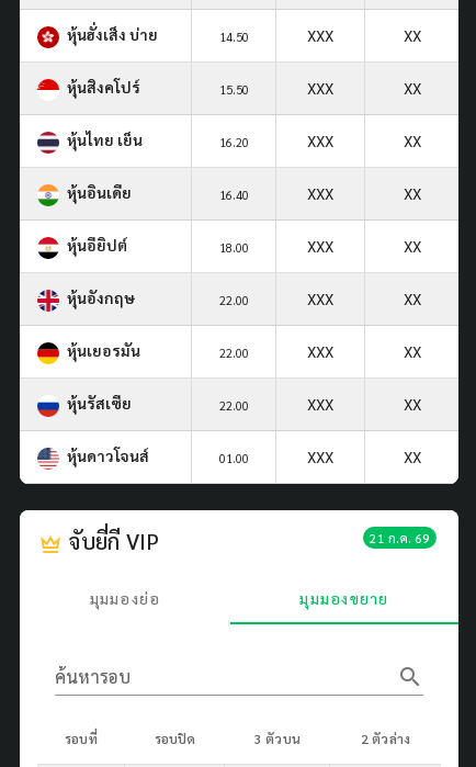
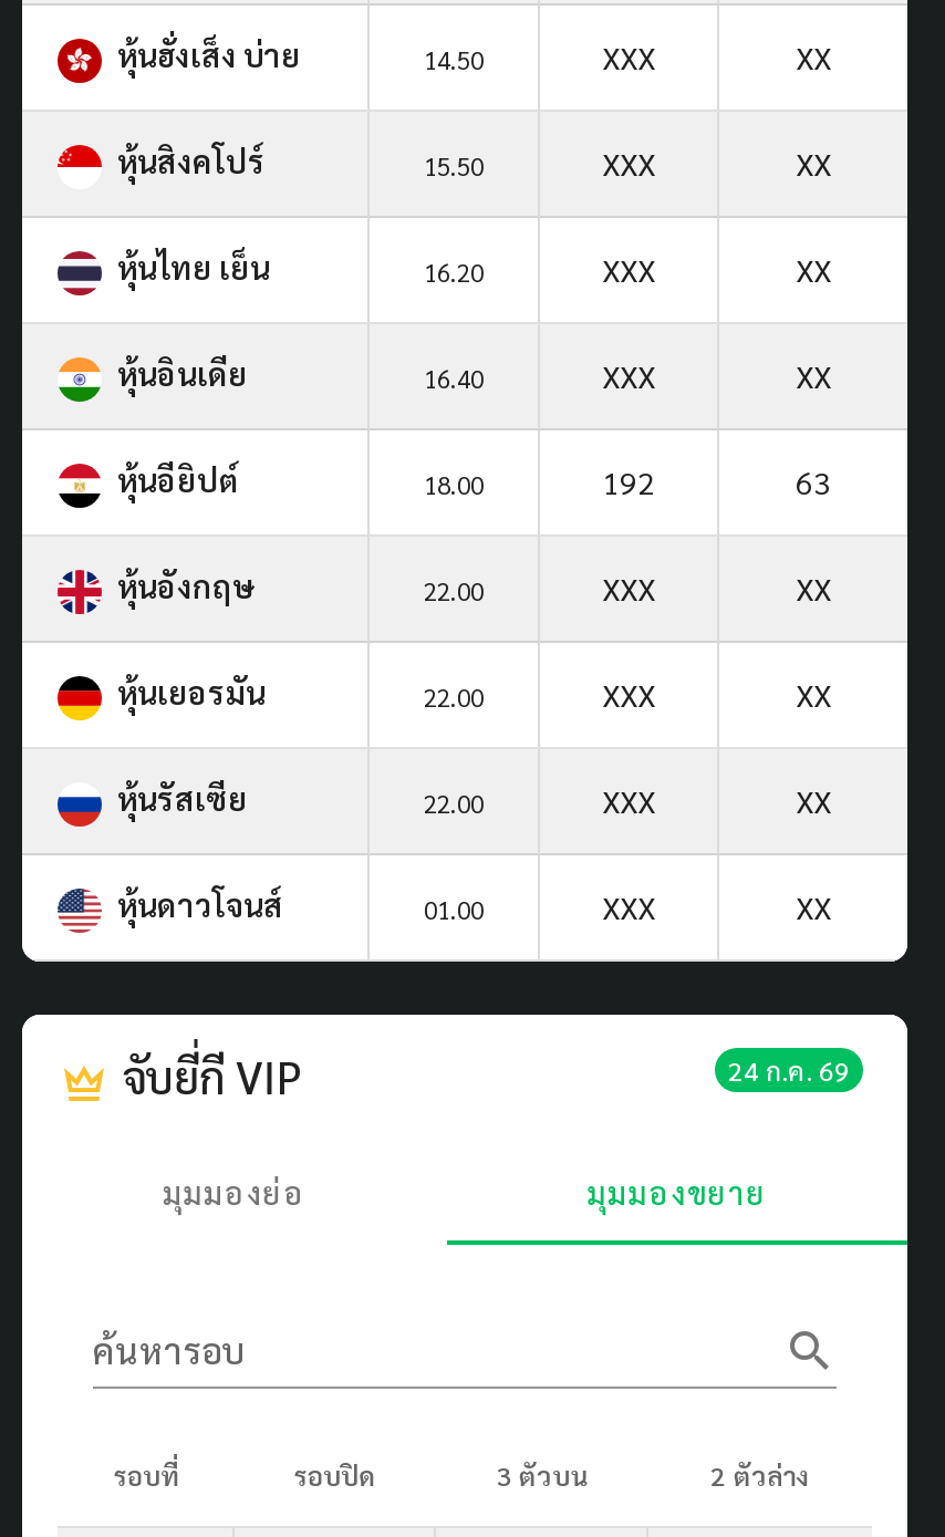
- XXX
- XX
+ 192
+ 63

- 21 ก.ค. 69
+ 24 ก.ค. 69
